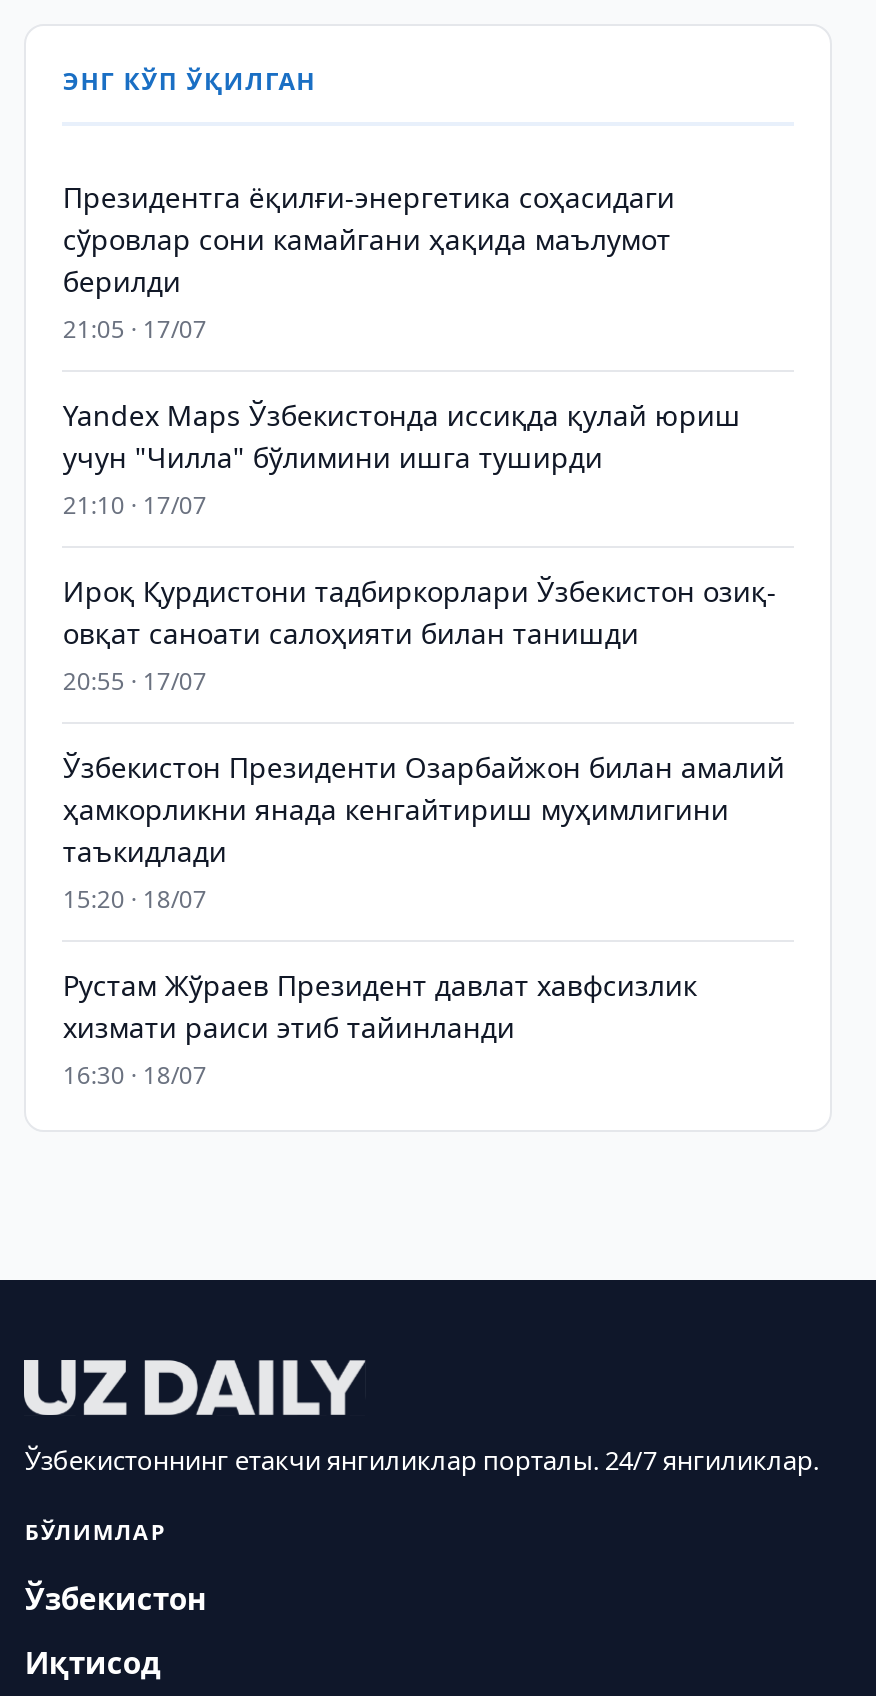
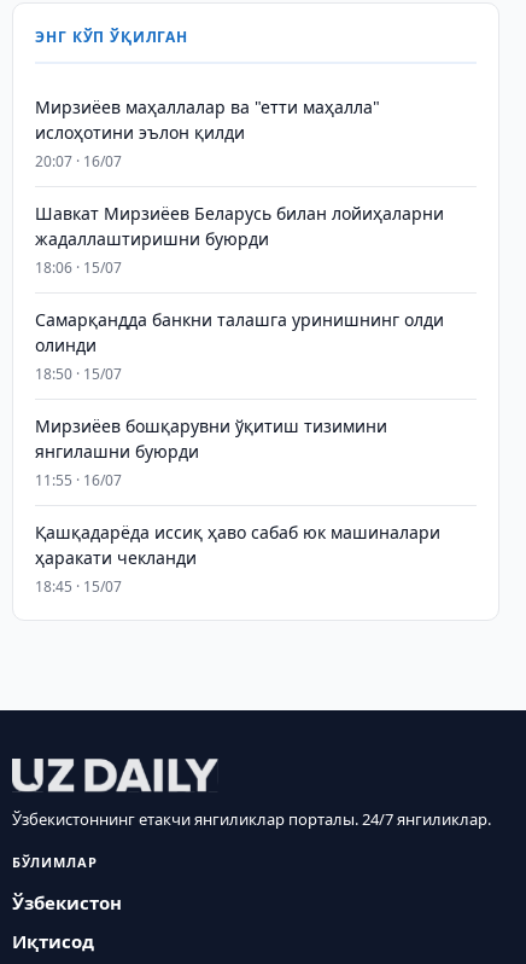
- Президентга ёқилғи-энергетика соҳасидаги
- сўровлар сони камайгани ҳақида маълумот
- берилди
- 21:05 · 17/07
+ Мирзиёев маҳаллалар ва "етти маҳалла"
+ ислоҳотини эълон қилди
+ 20:07 · 16/07

- Yandex Maps Ўзбекистонда иссиқда қулай юриш
- учун "Чилла" бўлимини ишга туширди
- 21:10 · 17/07
+ Шавкат Мирзиёев Беларусь билан лойиҳаларни
+ жадаллаштиришни буюрди
+ 18:06 · 15/07

- Ироқ Қурдистони тадбиркорлари Ўзбекистон озиқ-
- овқат саноати салоҳияти билан танишди
- 20:55 · 17/07
+ Самарқандда банкни талашга уринишнинг олди
+ олинди
+ 18:50 · 15/07

- Ўзбекистон Президенти Озарбайжон билан амалий
- ҳамкорликни янада кенгайтириш муҳимлигини
- таъкидлади
- 15:20 · 18/07
+ Мирзиёев бошқарувни ўқитиш тизимини
+ янгилашни буюрди
+ 11:55 · 16/07

- Рустам Жўраев Президент давлат хавфсизлик
- хизмати раиси этиб тайинланди
- 16:30 · 18/07
+ Қашқадарёда иссиқ ҳаво сабаб юк машиналари
+ ҳаракати чекланди
+ 18:45 · 15/07
